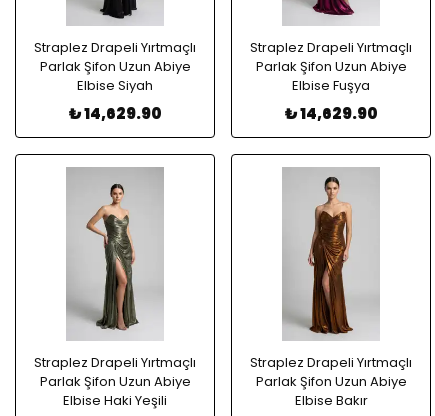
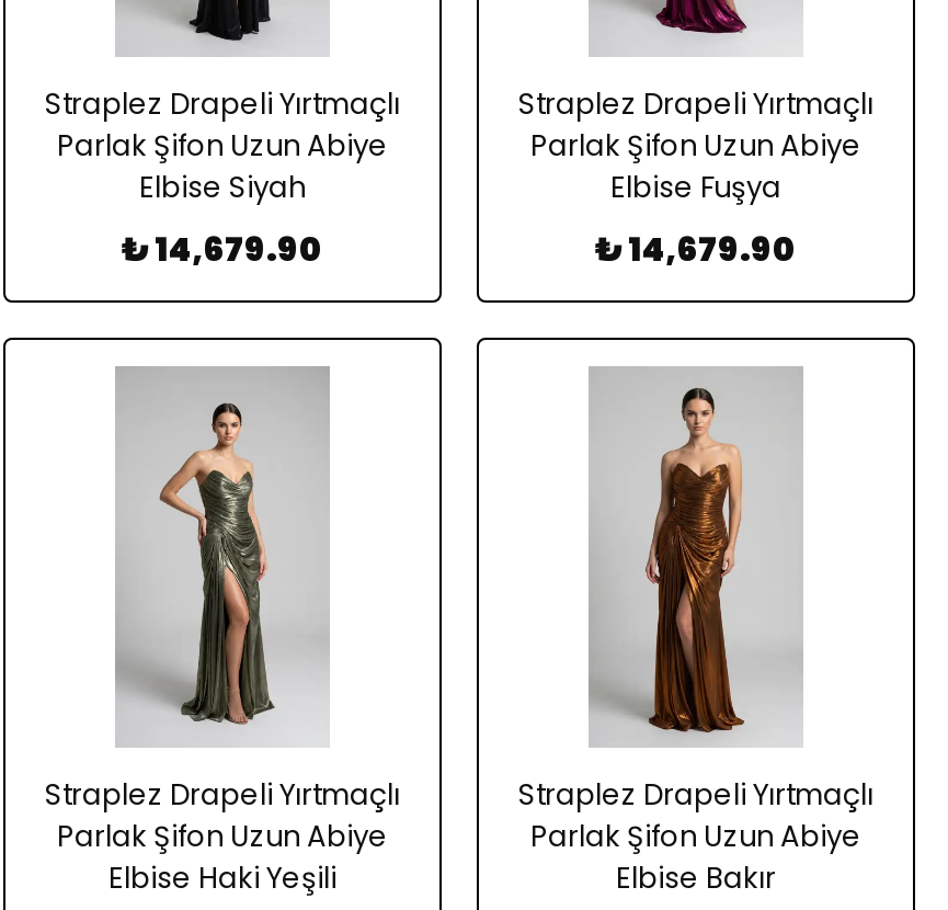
- ₺ 14,629.90
+ ₺ 14,679.90

- ₺ 14,629.90
+ ₺ 14,679.90
